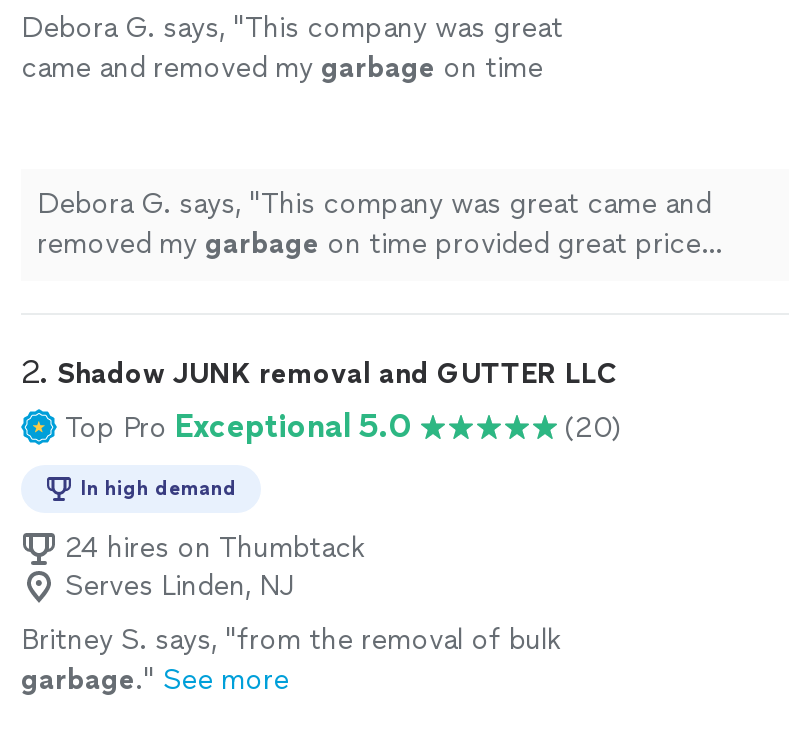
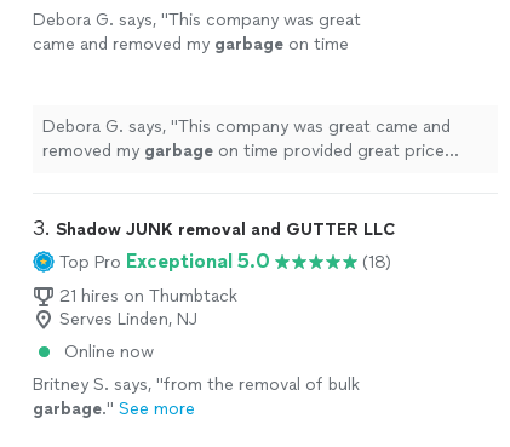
- 2. Shadow JUNK removal and GUTTER LLC
+ 3. Shadow JUNK removal and GUTTER LLC

- (20)
- In high demand
- 24 hires on Thumbtack
+ (18)
+ 21 hires on Thumbtack

moved up: Serves Linden, NJ

+ Online now
